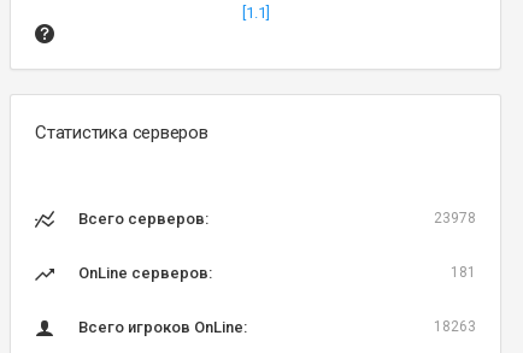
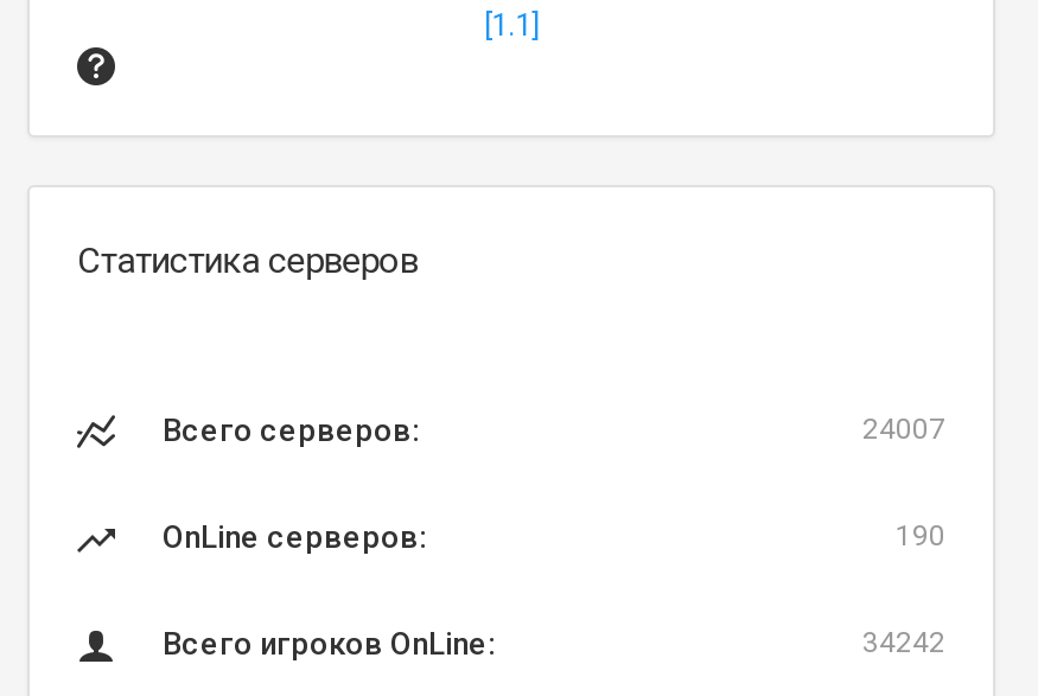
- 23978
+ 24007

- 181
+ 190

- 18263
+ 34242
